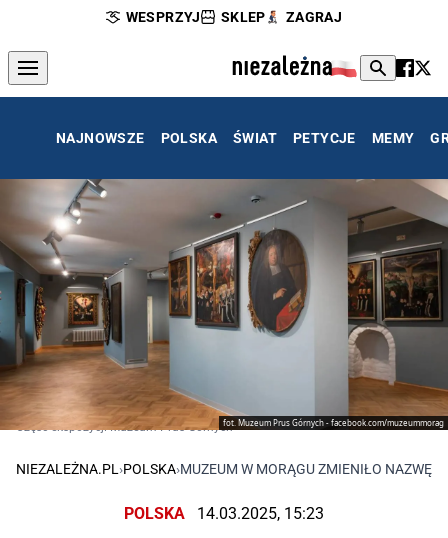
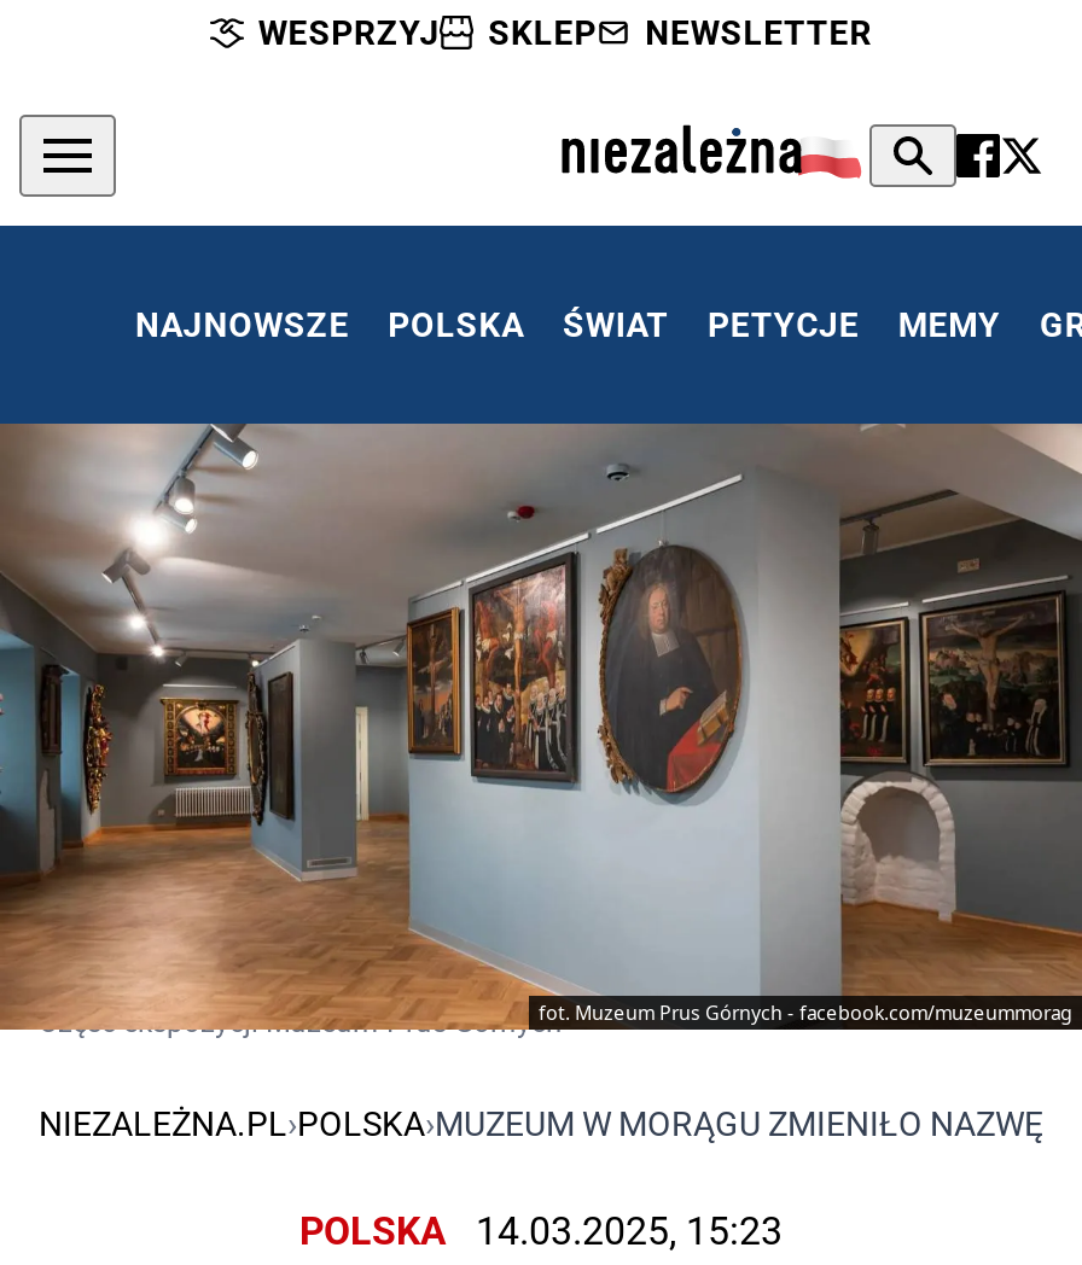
- ZAGRAJ
+ NEWSLETTER
